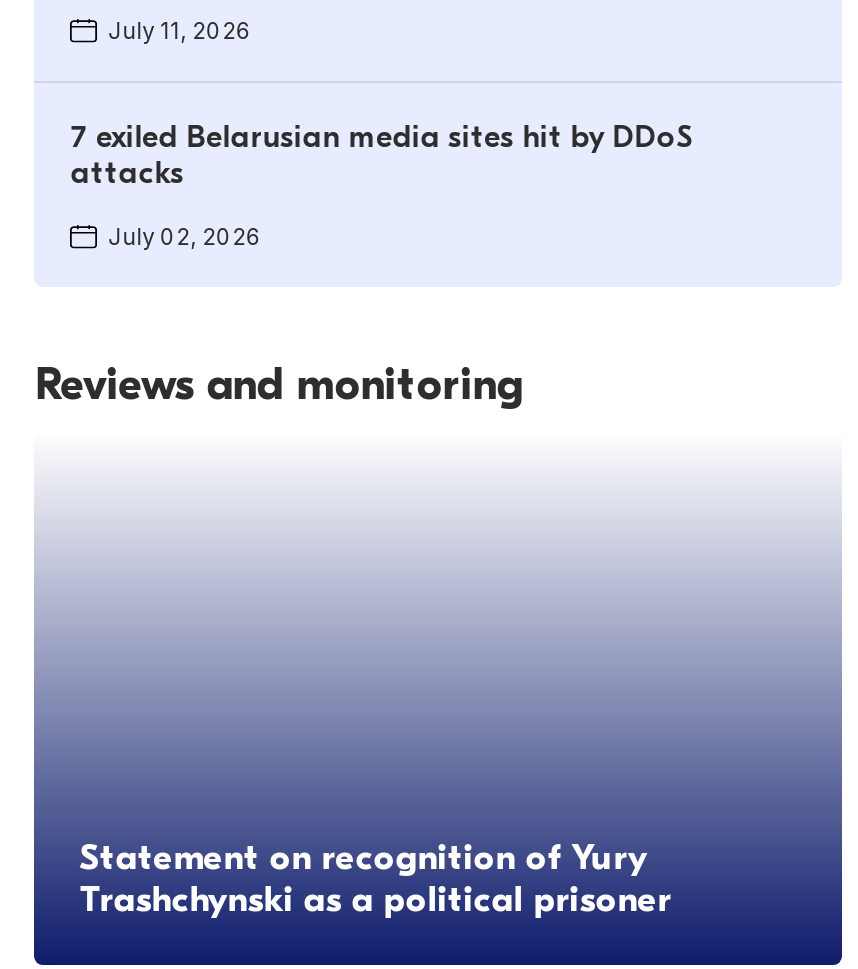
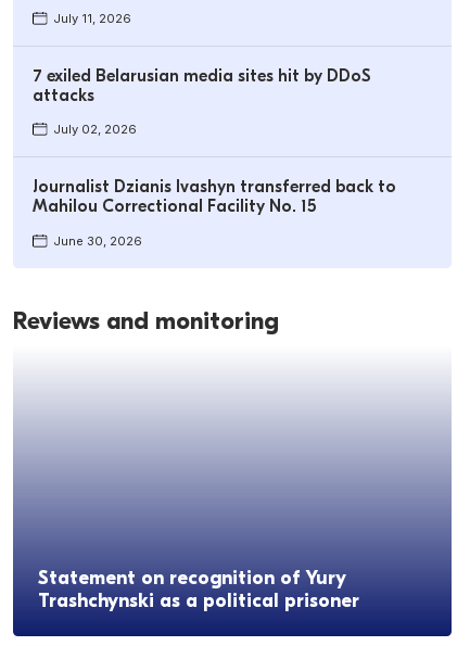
+ Journalist Dzianis Ivashyn transferred back to
+ Mahilou Correctional Facility No. 15
+ June 30, 2026
